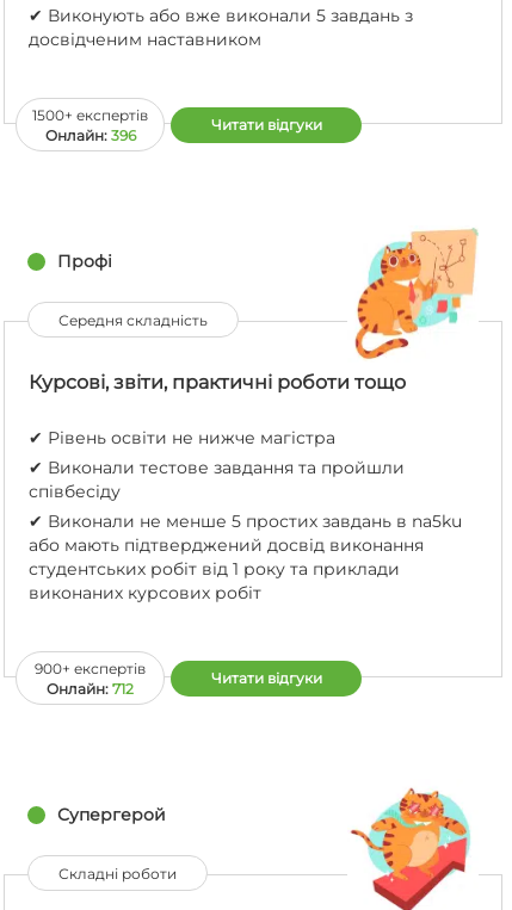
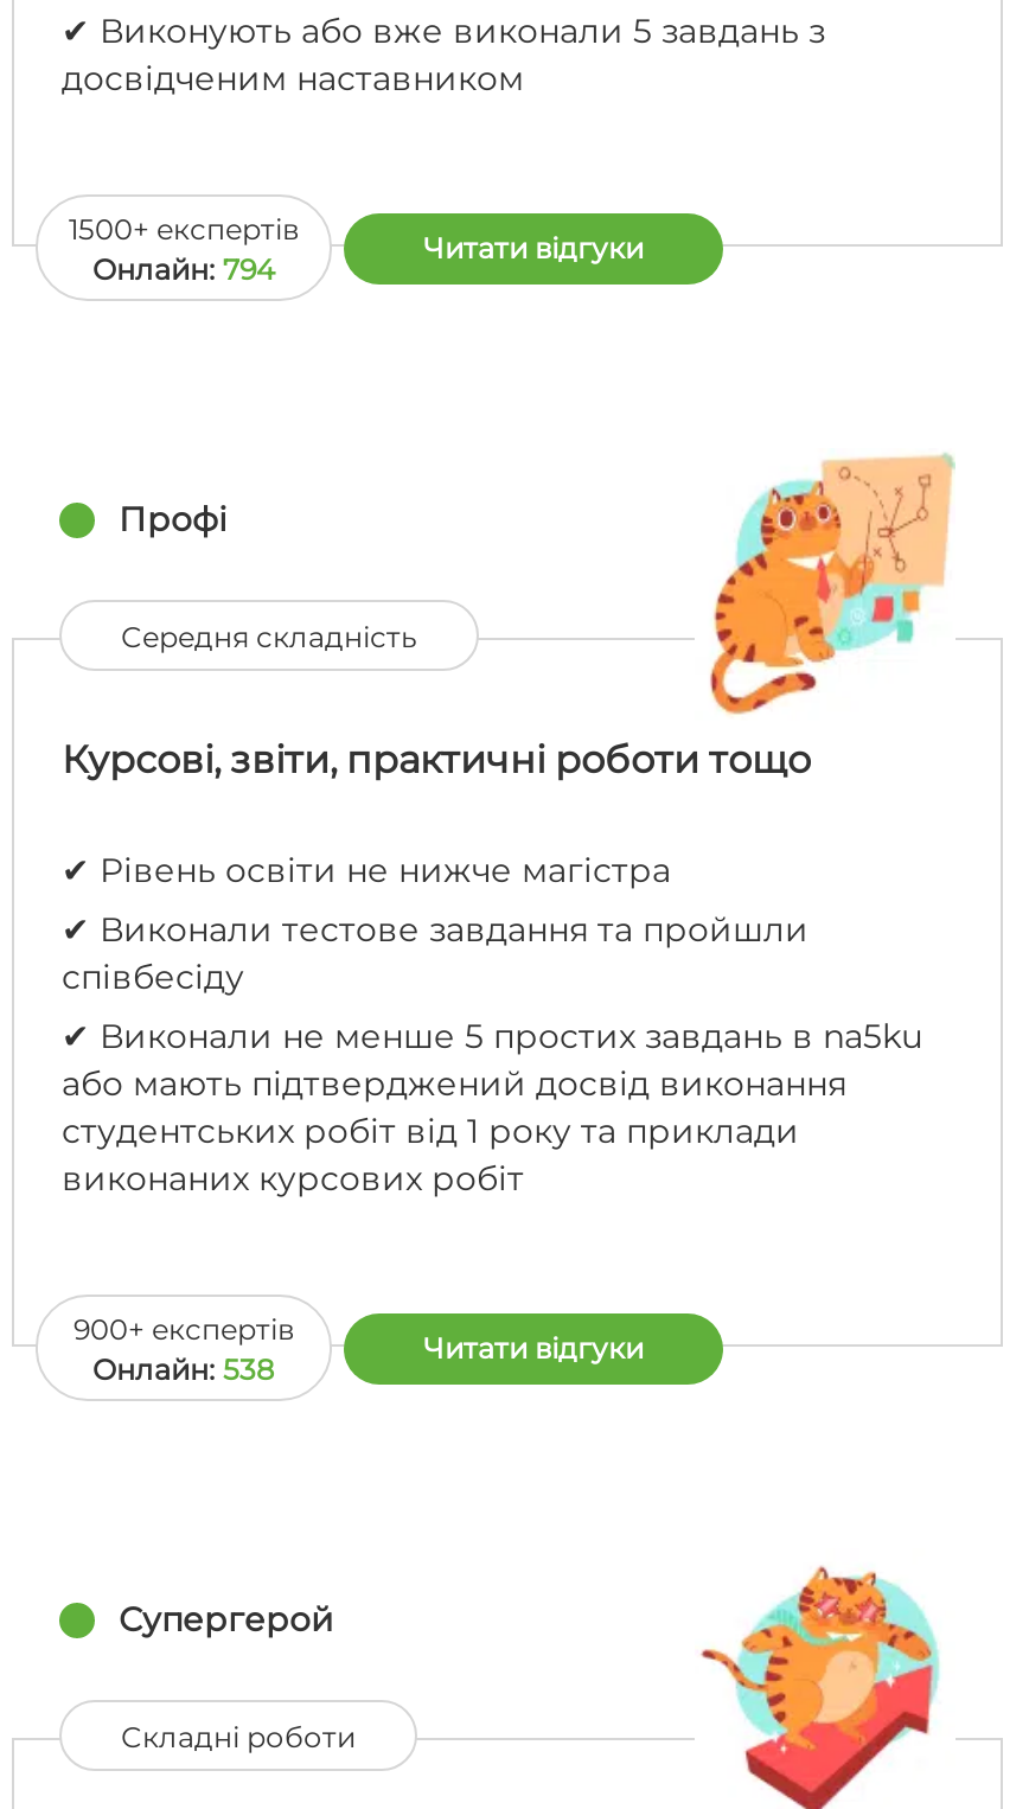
- Oнлайн: 396
+ Oнлайн: 794

- Oнлайн: 712
+ Oнлайн: 538
